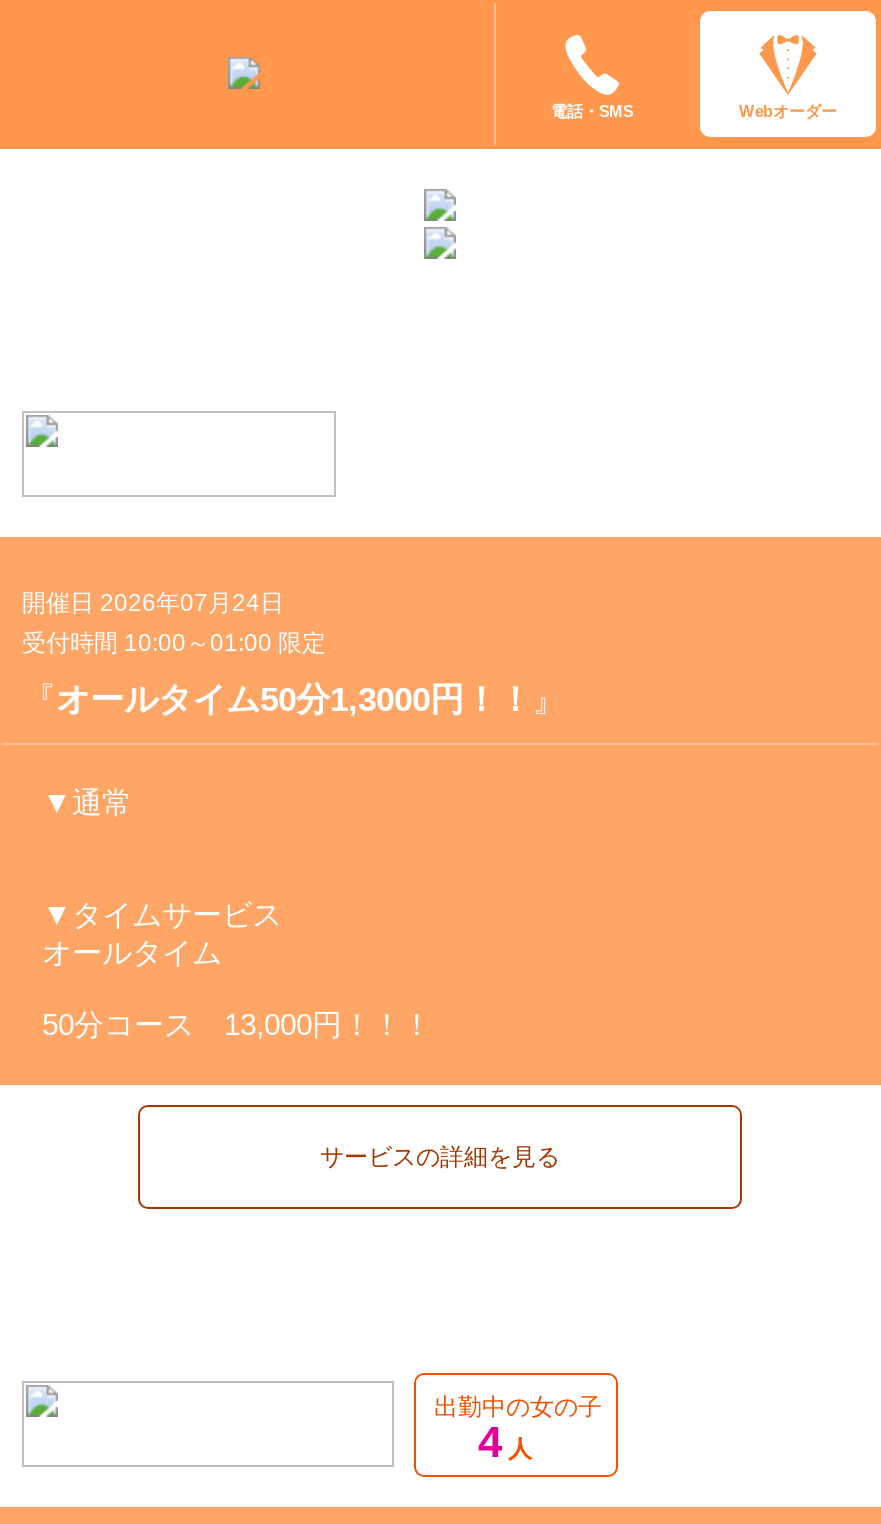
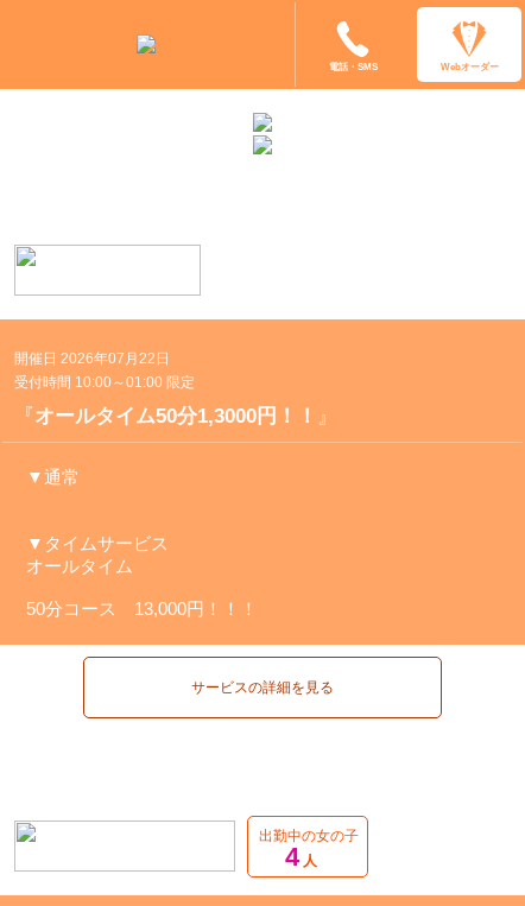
- 開催日 2026年07月24日
+ 開催日 2026年07月22日
